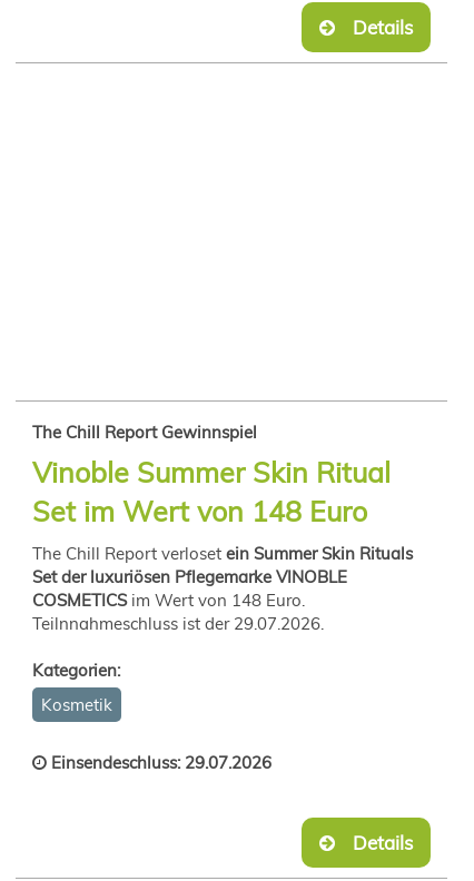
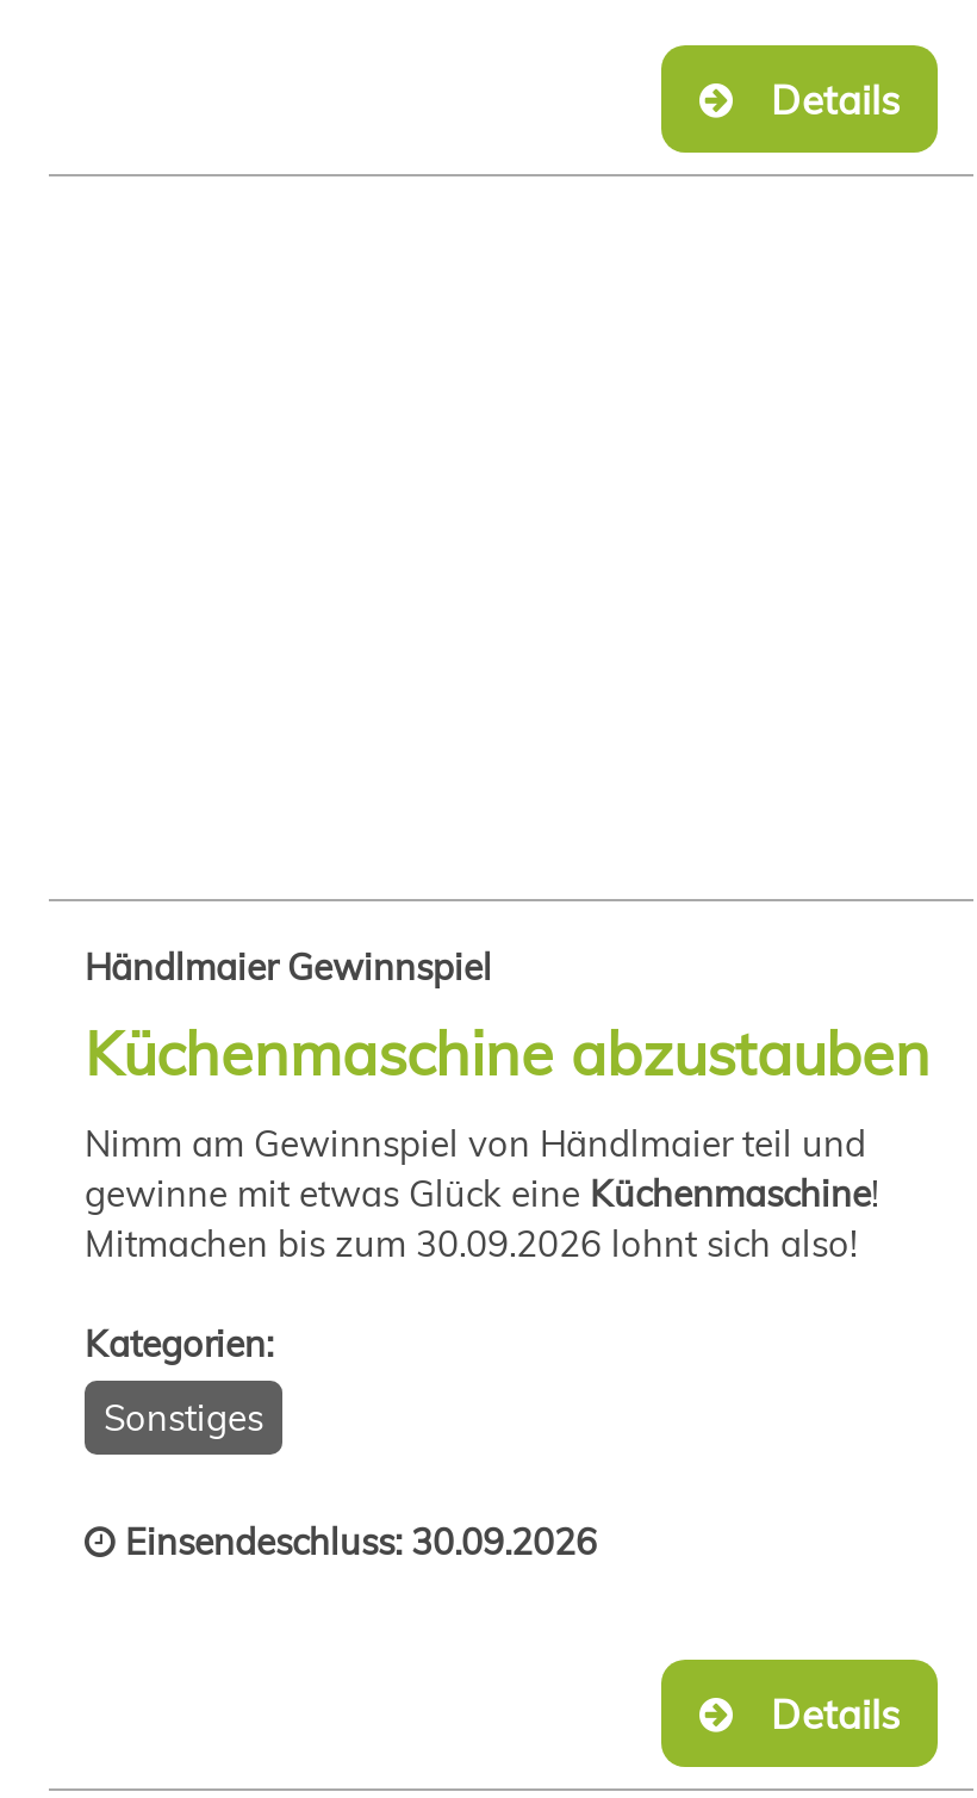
- The Chill Report Gewinnspiel
- Vinoble Summer Skin Ritual
- Set im Wert von 148 Euro
- The Chill Report verloset ein Summer Skin Rituals
- Set der luxuriösen Pflegemarke VINOBLE
- COSMETICS im Wert von 148 Euro.
- Teilnnahmeschluss ist der 29.07.2026.
+ Händlmaier Gewinnspiel
+ Küchenmaschine abzustauben
+ Nimm am Gewinnspiel von Händlmaier teil und
+ gewinne mit etwas Glück eine Küchenmaschine!
+ Mitmachen bis zum 30.09.2026 lohnt sich also!

- Kosmetik
+ Sonstiges

- Einsendeschluss: 29.07.2026
+ Einsendeschluss: 30.09.2026
